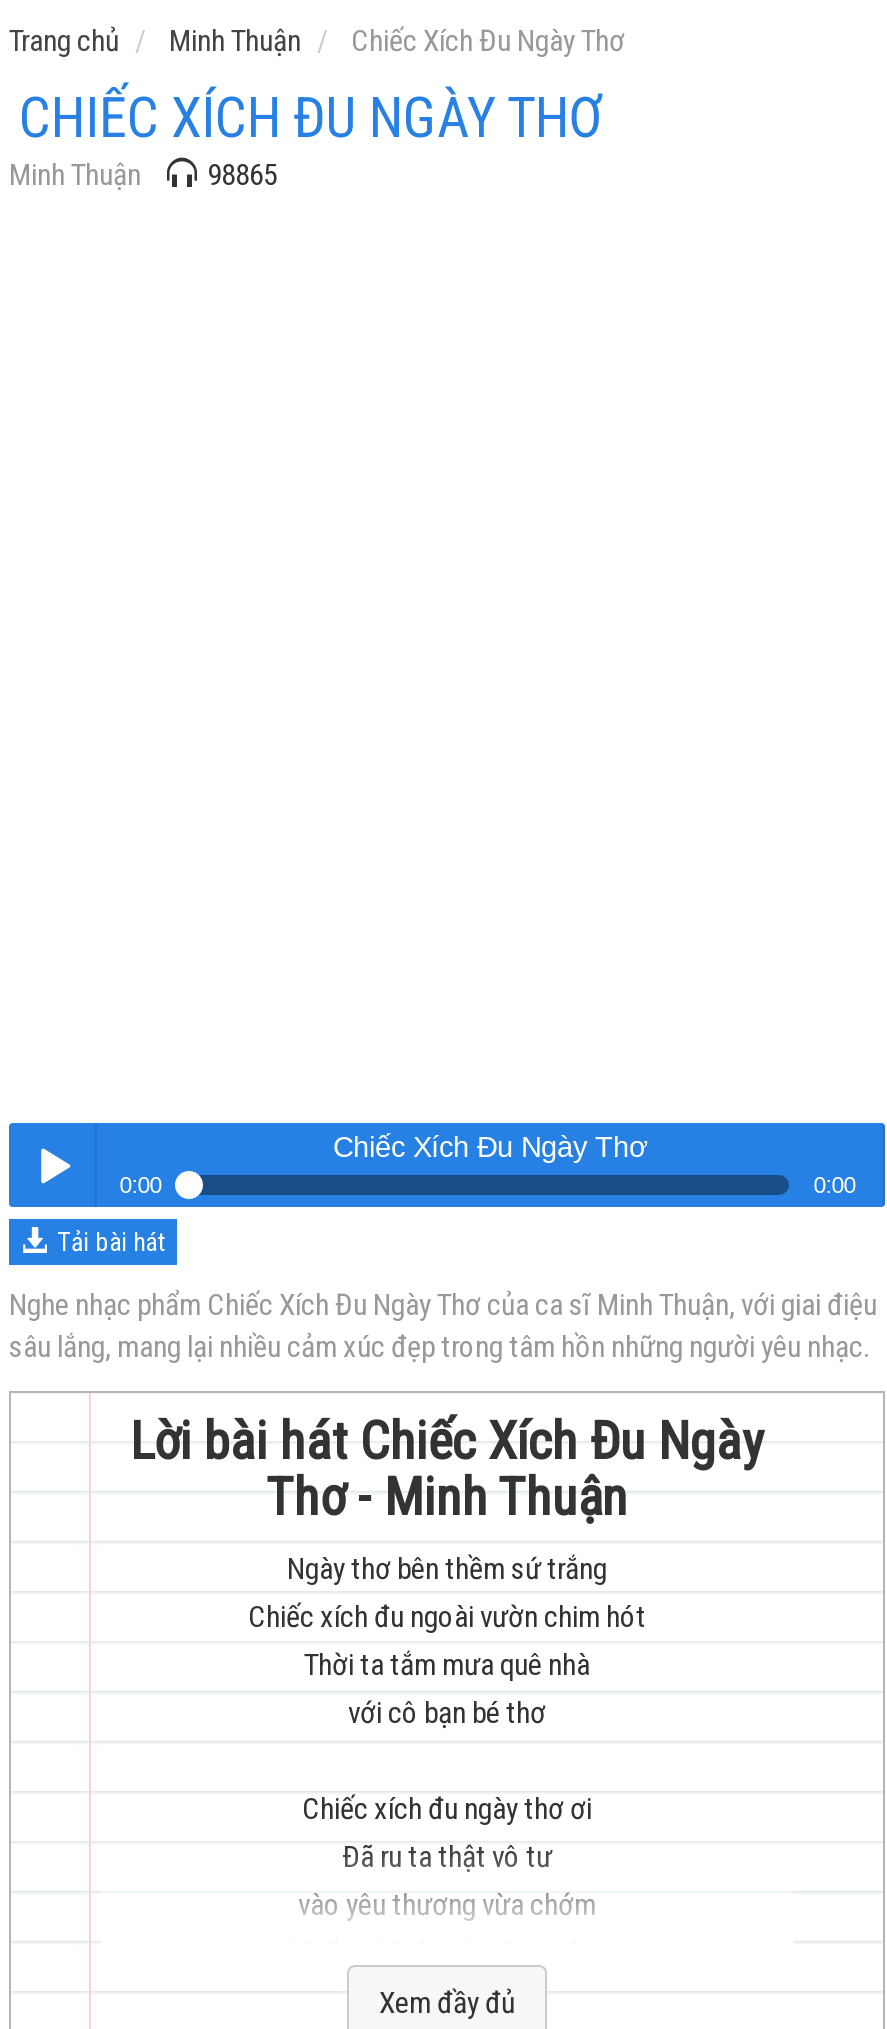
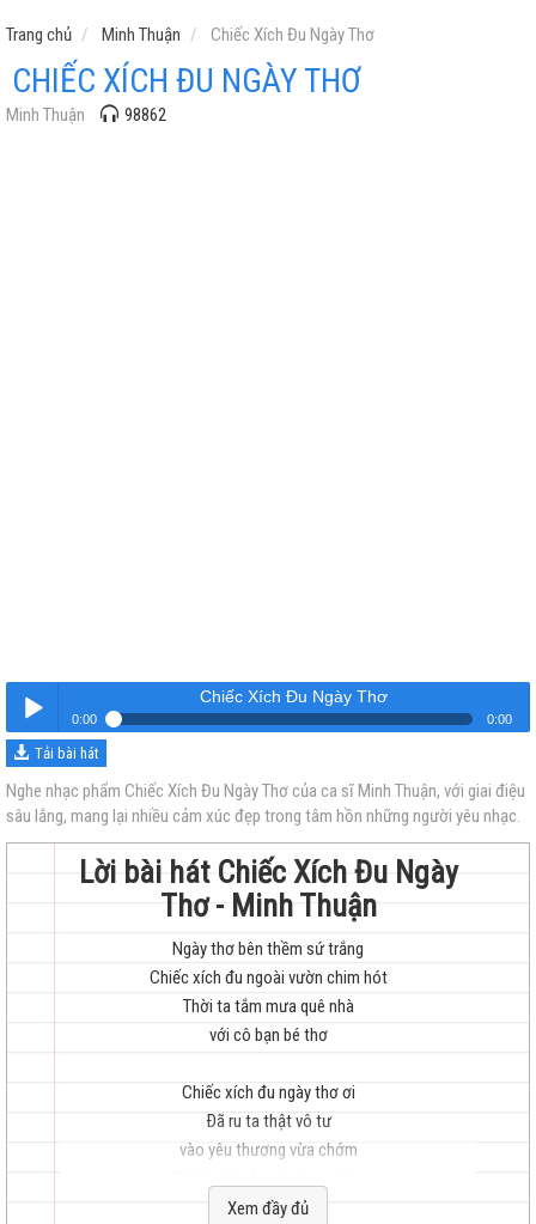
- Minh Thuận 98865
+ Minh Thuận 98862
